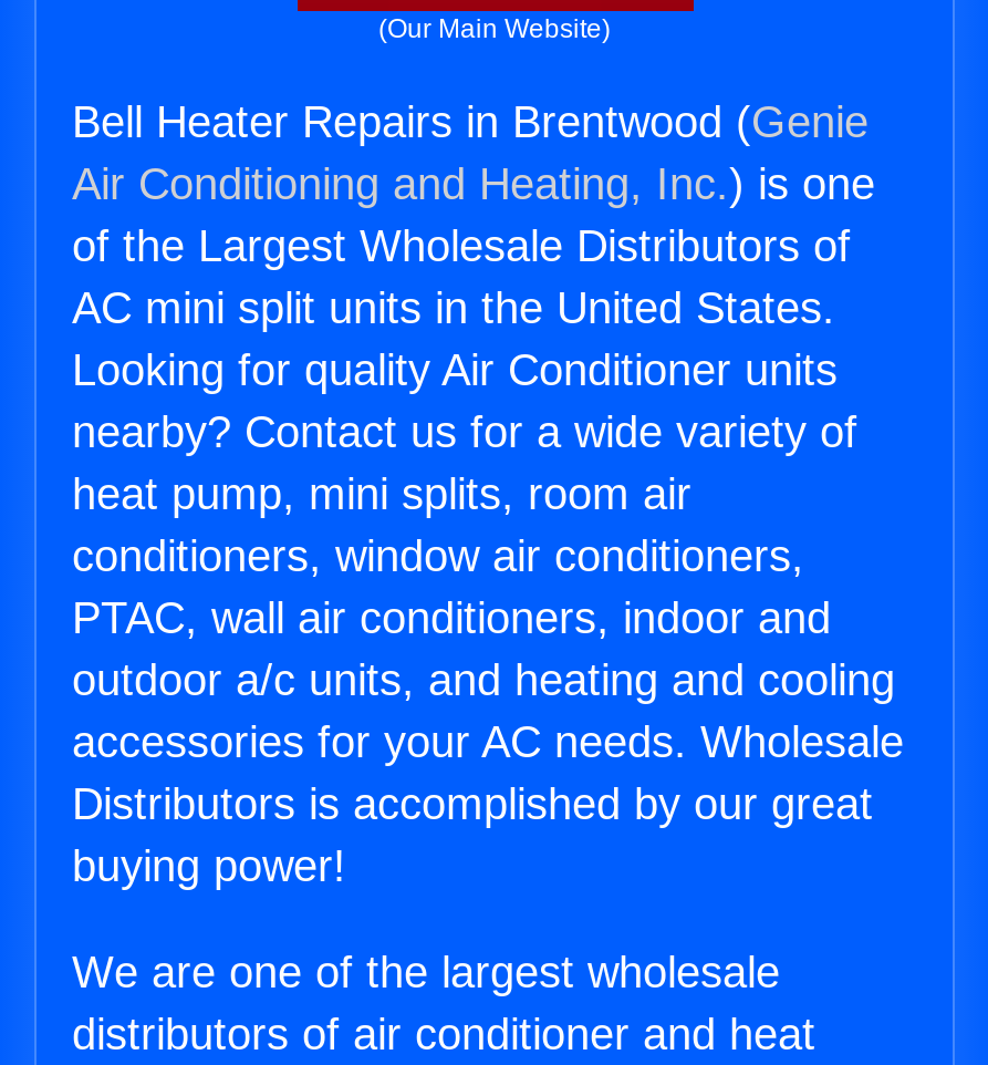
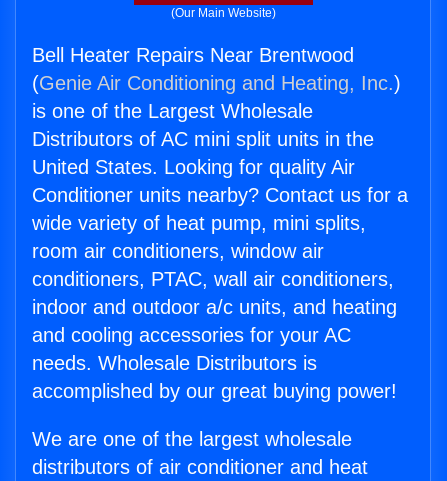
- Bell Heater Repairs in Brentwood (Genie
- Air Conditioning and Heating, Inc.) is one
- of the Largest Wholesale Distributors of
- AC mini split units in the United States.
- Looking for quality Air Conditioner units
- nearby? Contact us for a wide variety of
- heat pump, mini splits, room air
- conditioners, window air conditioners,
- PTAC, wall air conditioners, indoor and
- outdoor a/c units, and heating and cooling
- accessories for your AC needs. Wholesale
- Distributors is accomplished by our great
- buying power!
+ Bell Heater Repairs Near Brentwood
+ (Genie Air Conditioning and Heating, Inc.)
+ is one of the Largest Wholesale
+ Distributors of AC mini split units in the
+ United States. Looking for quality Air
+ Conditioner units nearby? Contact us for a
+ wide variety of heat pump, mini splits,
+ room air conditioners, window air
+ conditioners, PTAC, wall air conditioners,
+ indoor and outdoor a/c units, and heating
+ and cooling accessories for your AC
+ needs. Wholesale Distributors is
+ accomplished by our great buying power!
